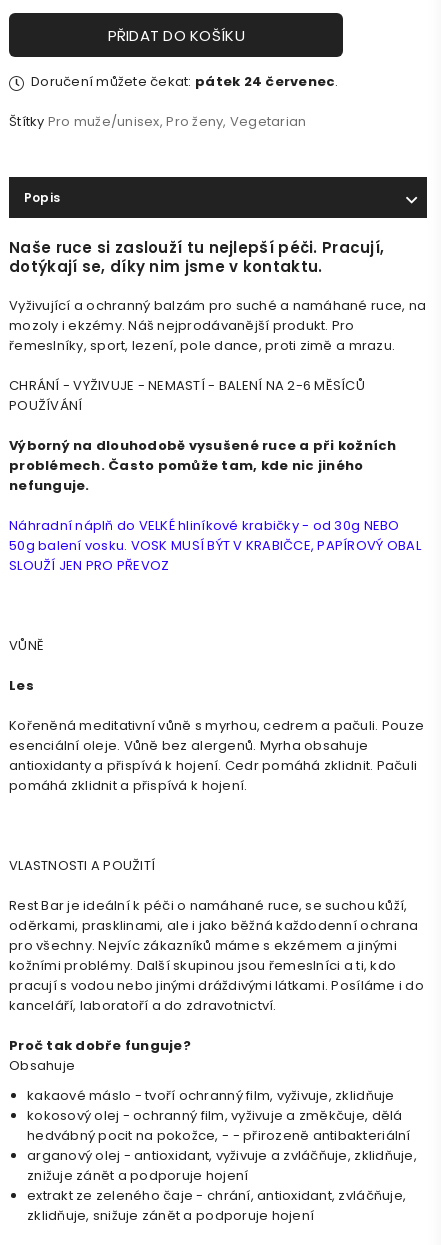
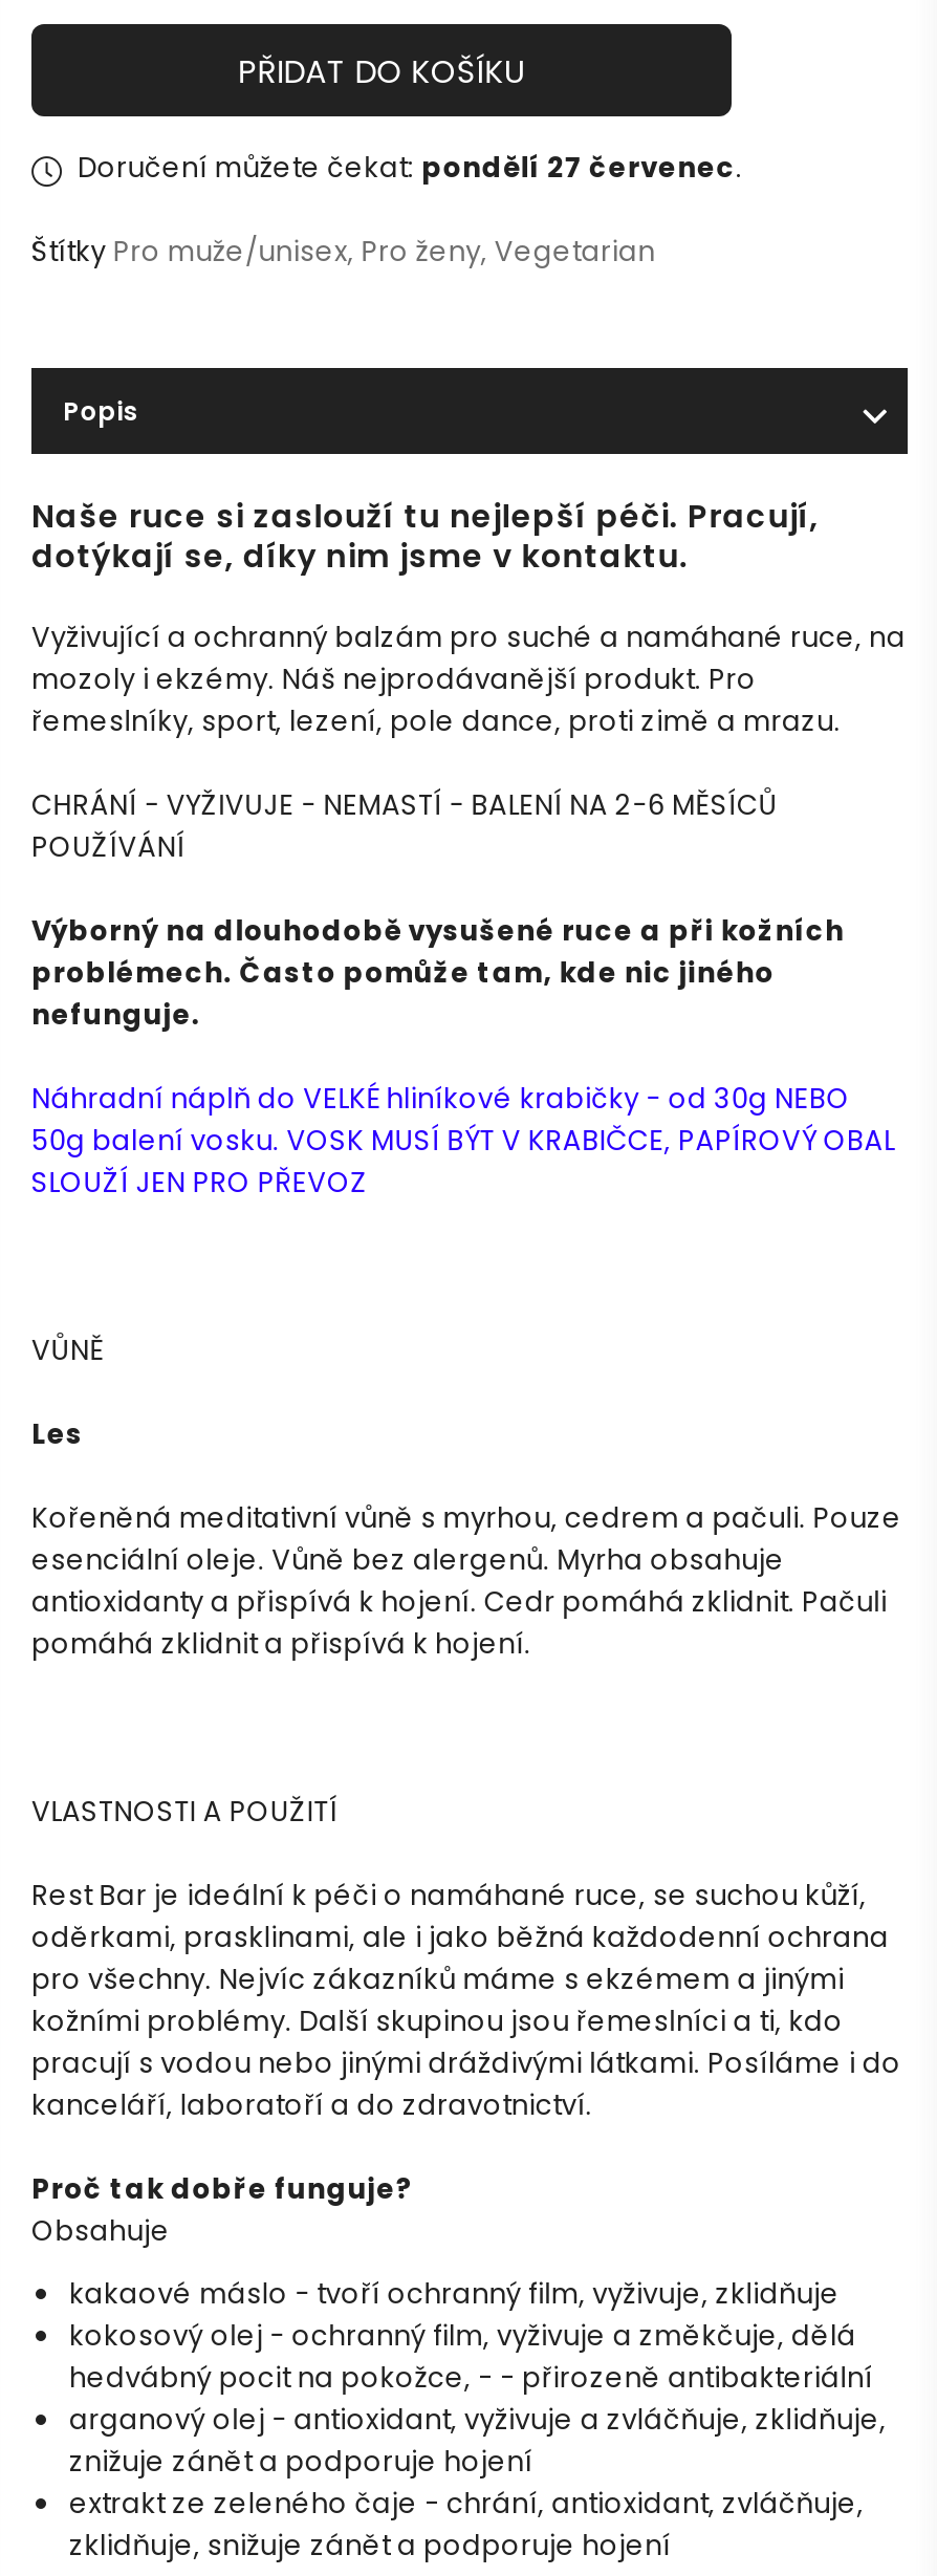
- Doručení můžete čekat: pátek 24 červenec.
+ Doručení můžete čekat: pondělí 27 červenec.
